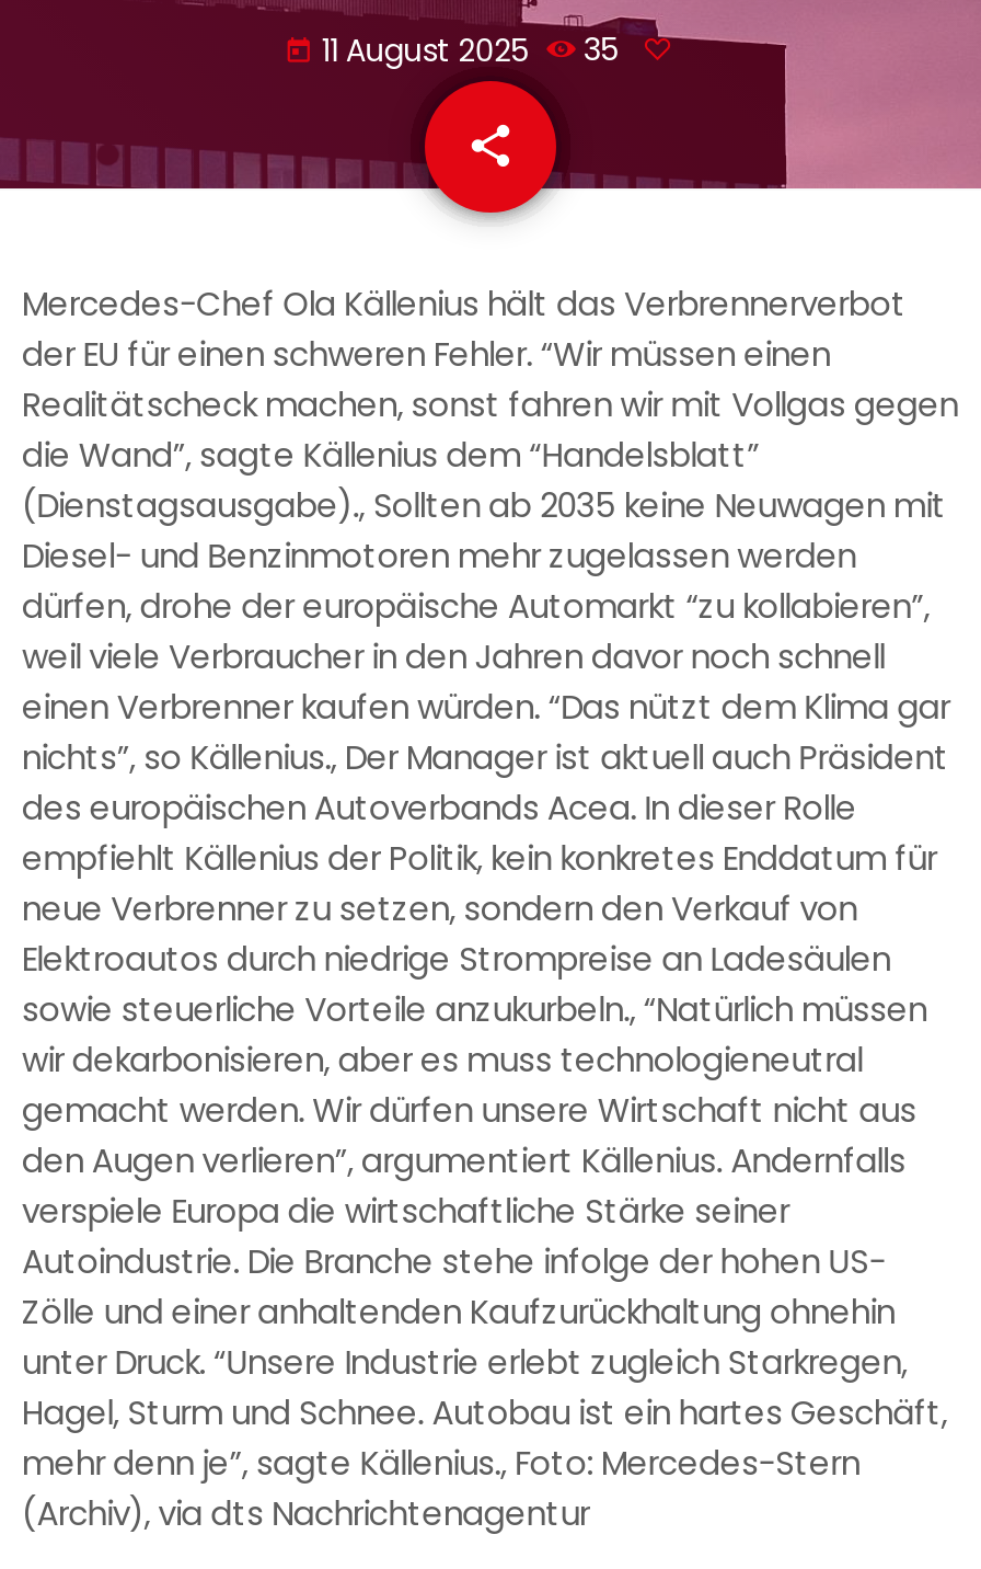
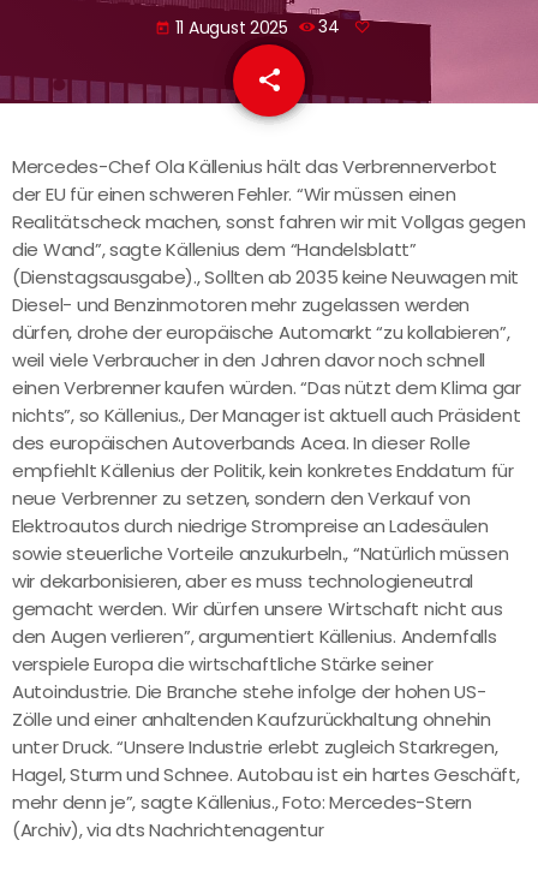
- 35
+ 34
